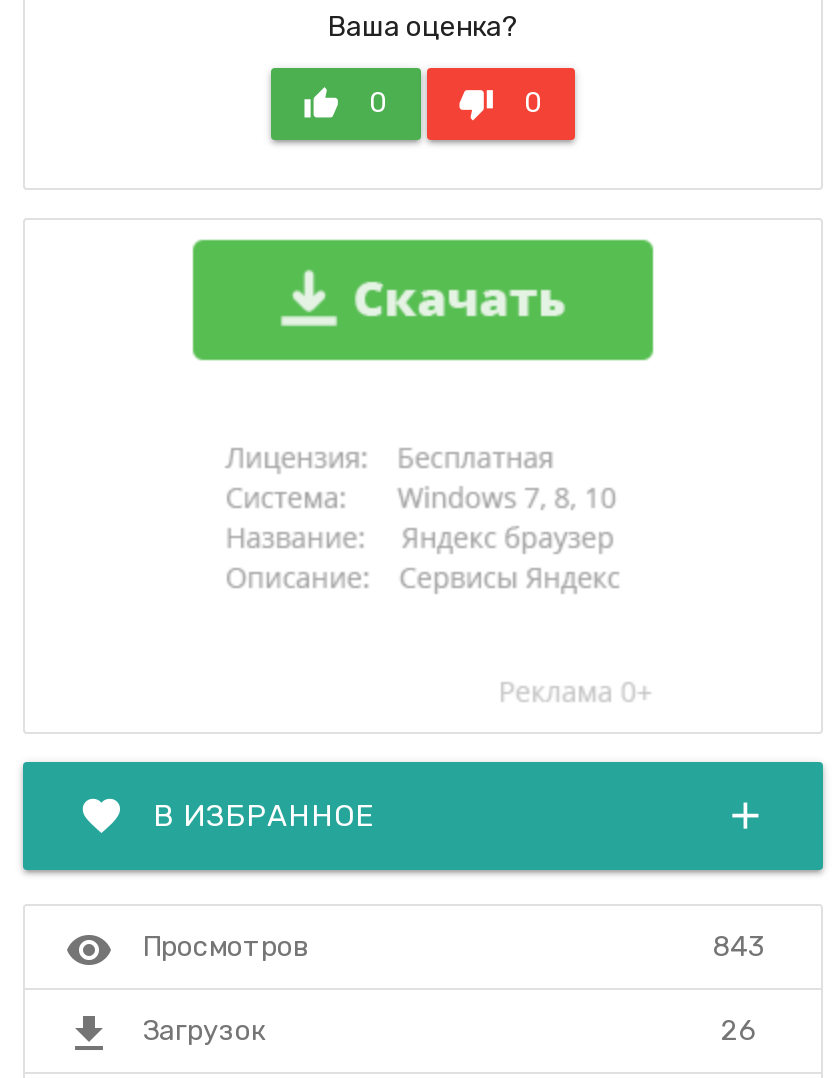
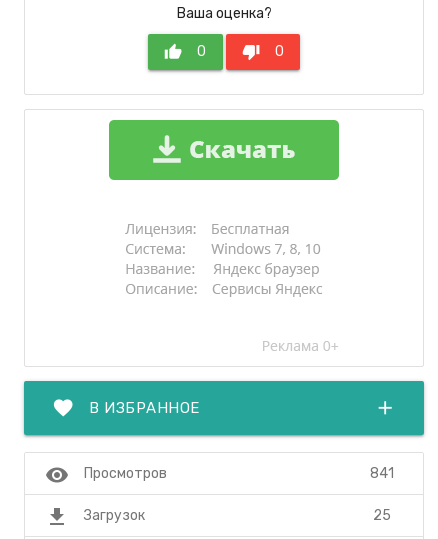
- 843
+ 841

- 26
+ 25
